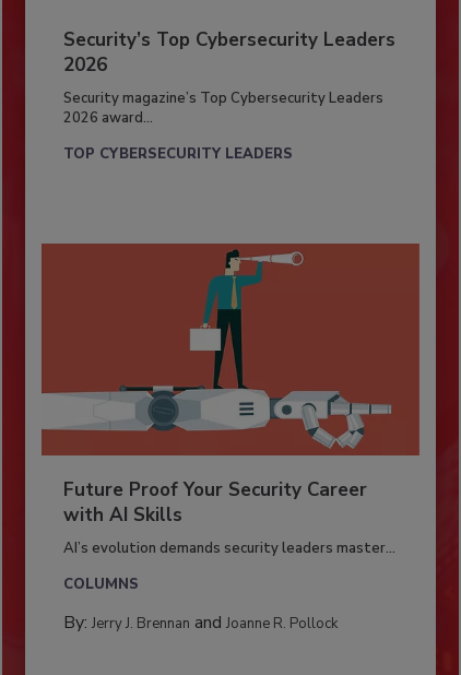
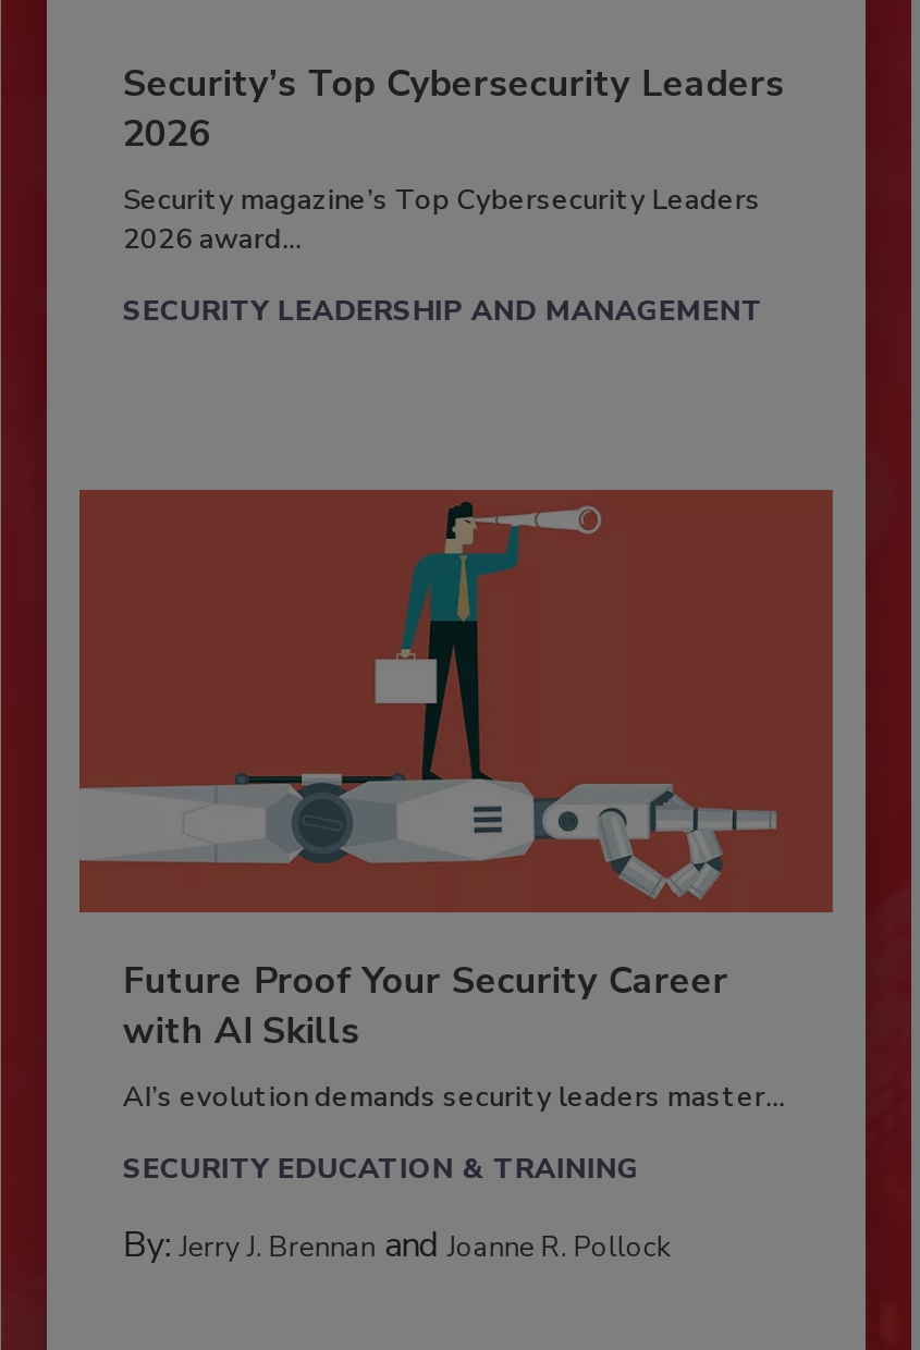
- TOP CYBERSECURITY LEADERS
+ SECURITY LEADERSHIP AND MANAGEMENT

- COLUMNS
+ SECURITY EDUCATION & TRAINING
